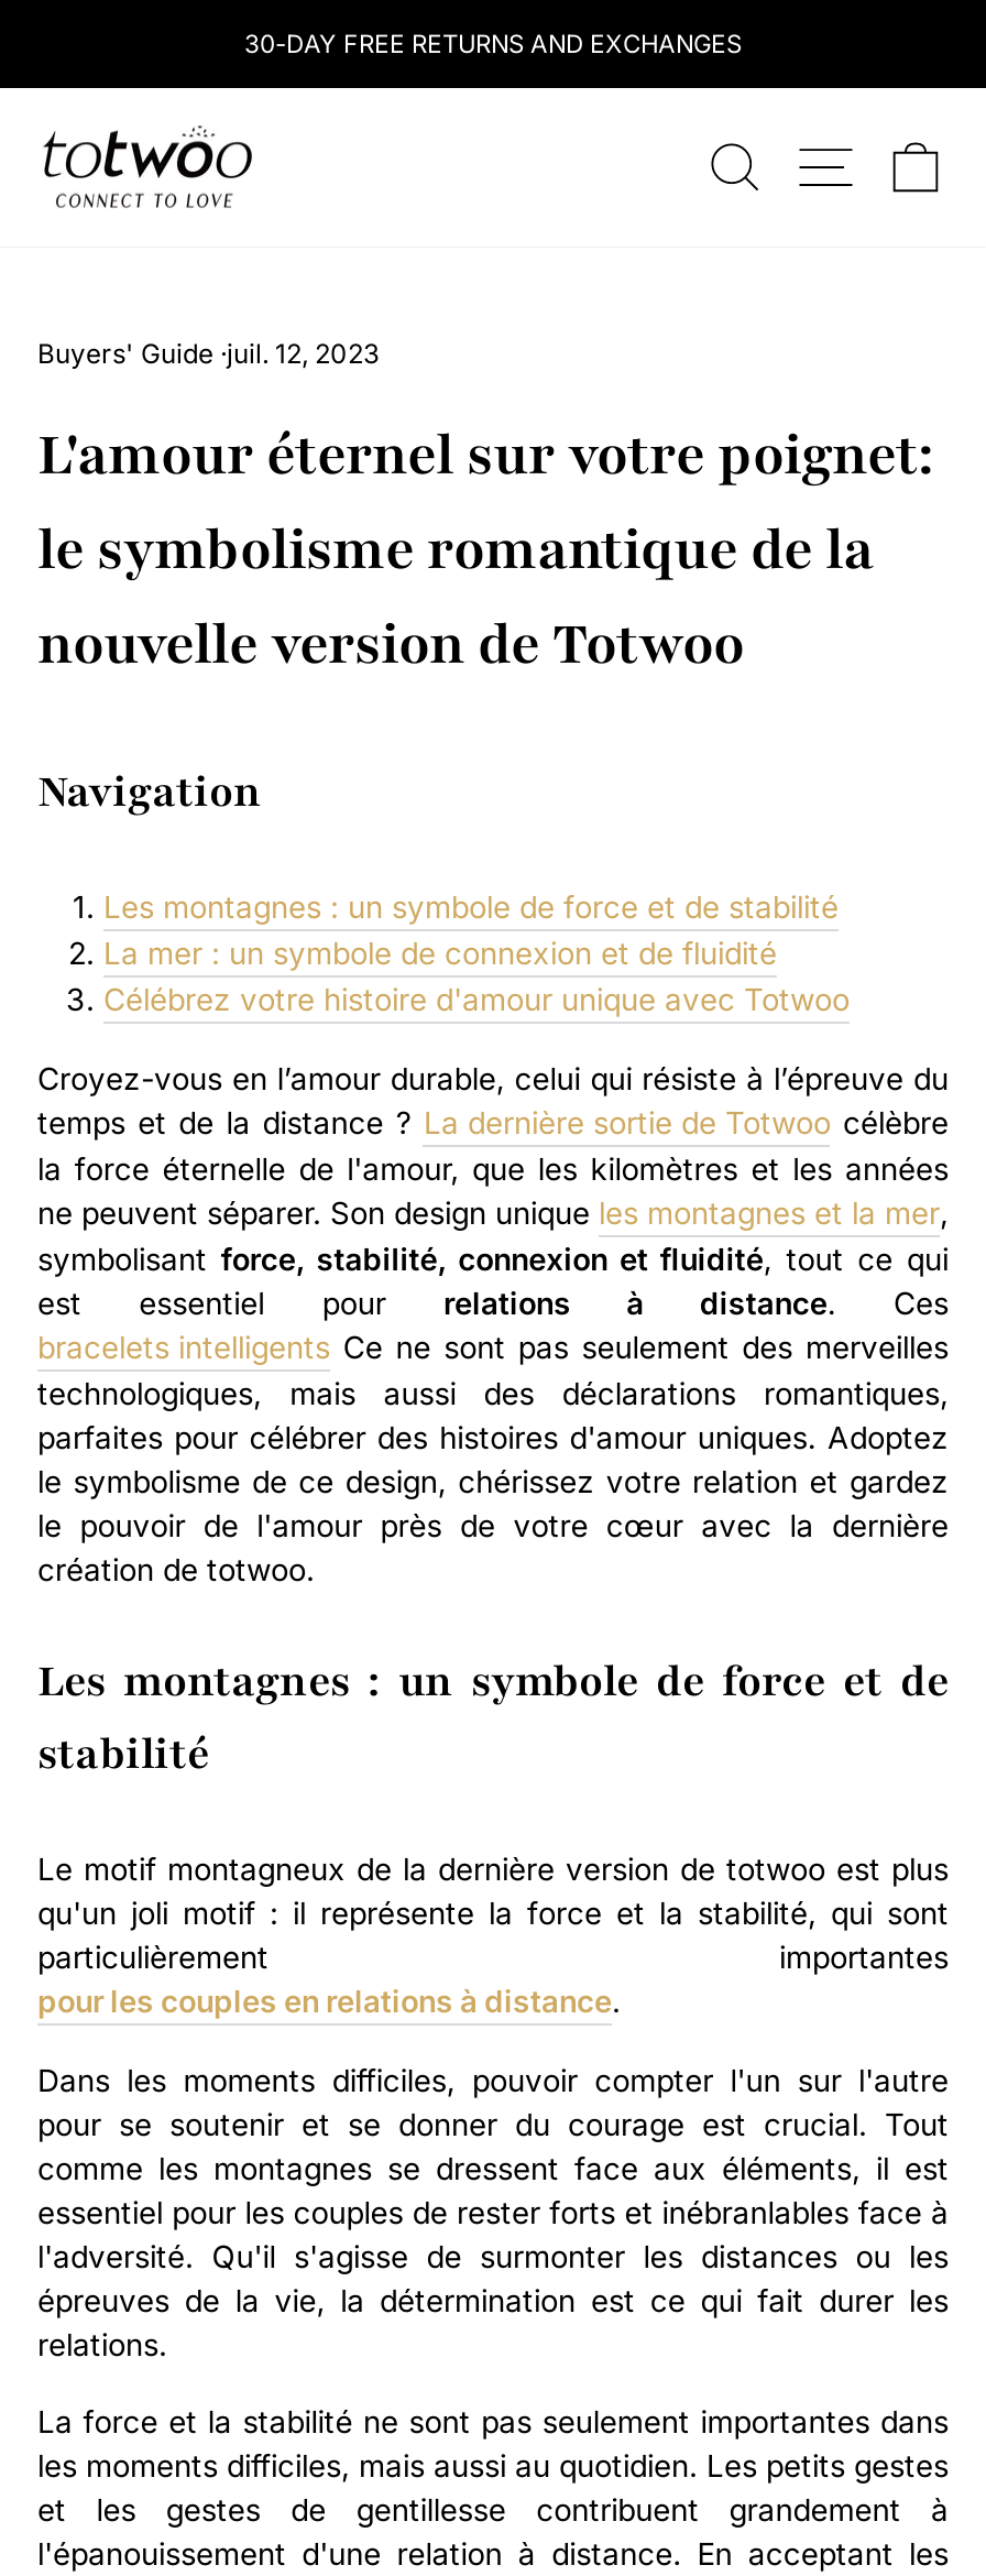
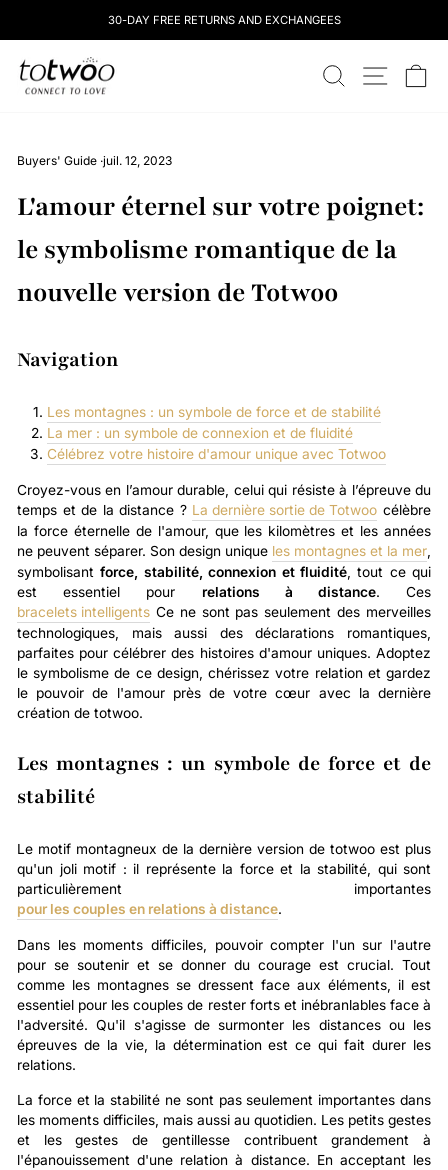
- 30-DAY FREE RETURNS AND EXCHANGES
+ 30-DAY FREE RETURNS AND EXCHANGEES
